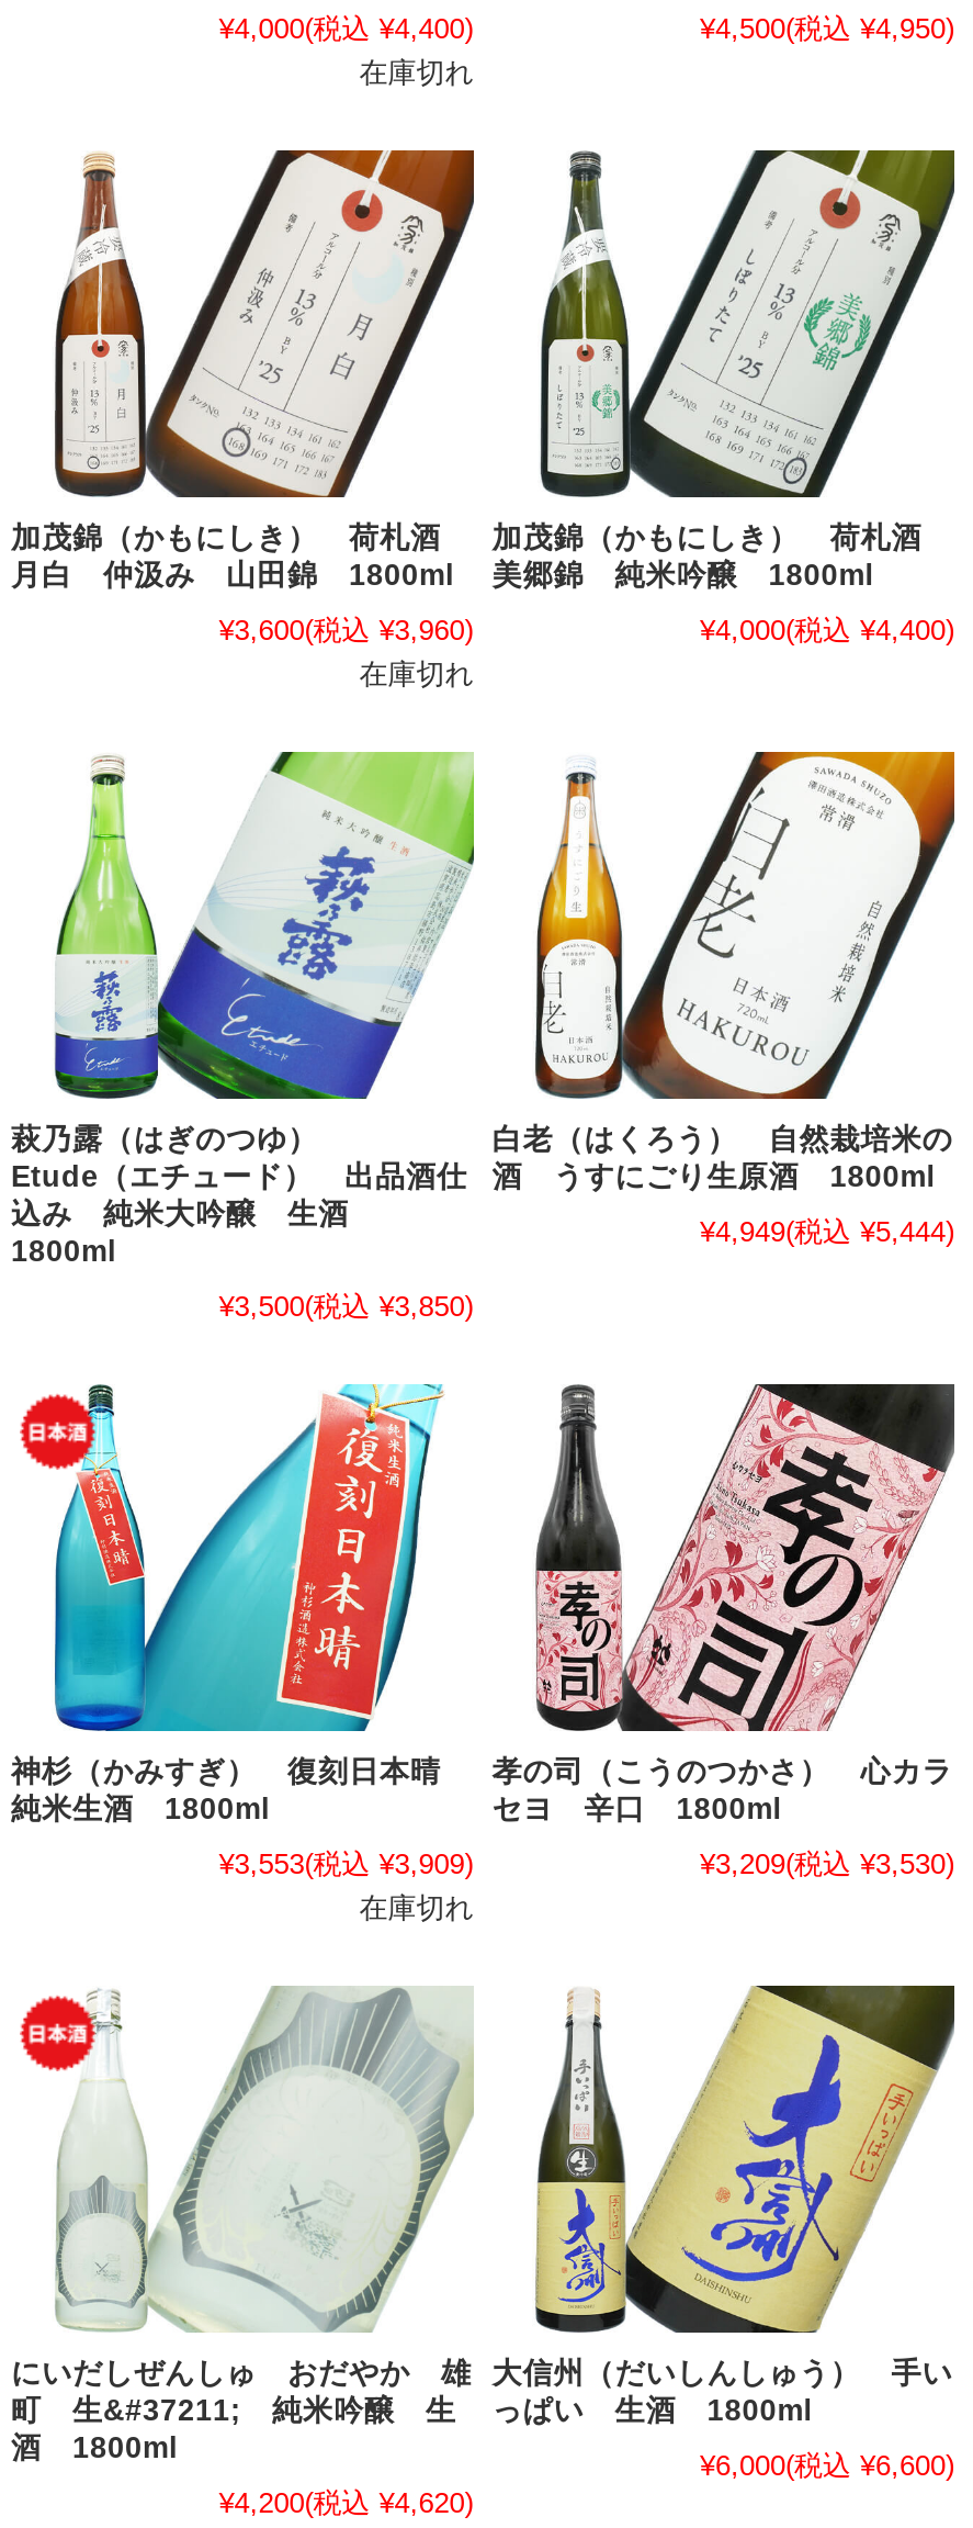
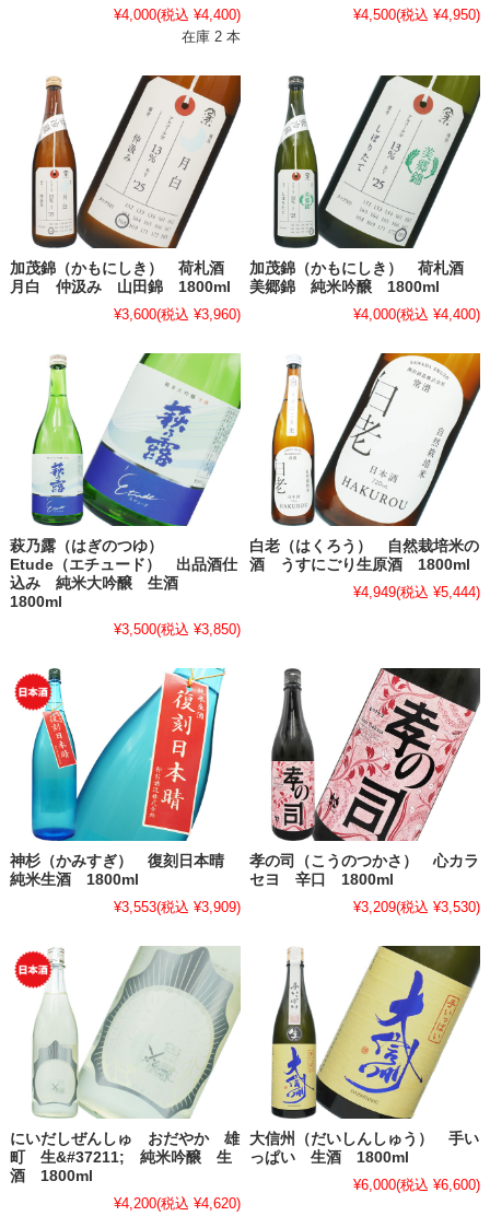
- 在庫切れ
+ 在庫 2 本

- 在庫切れ

- 在庫切れ
